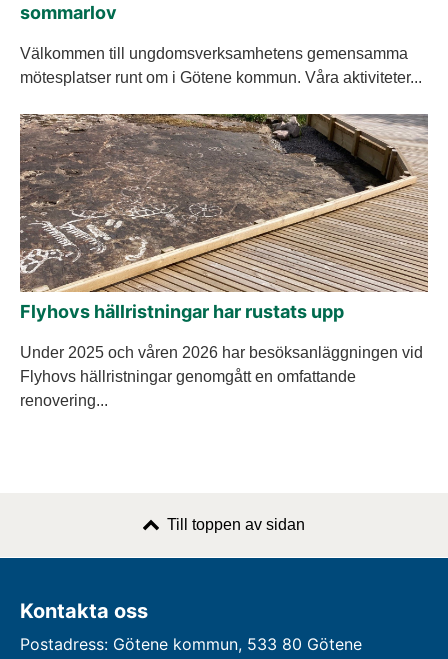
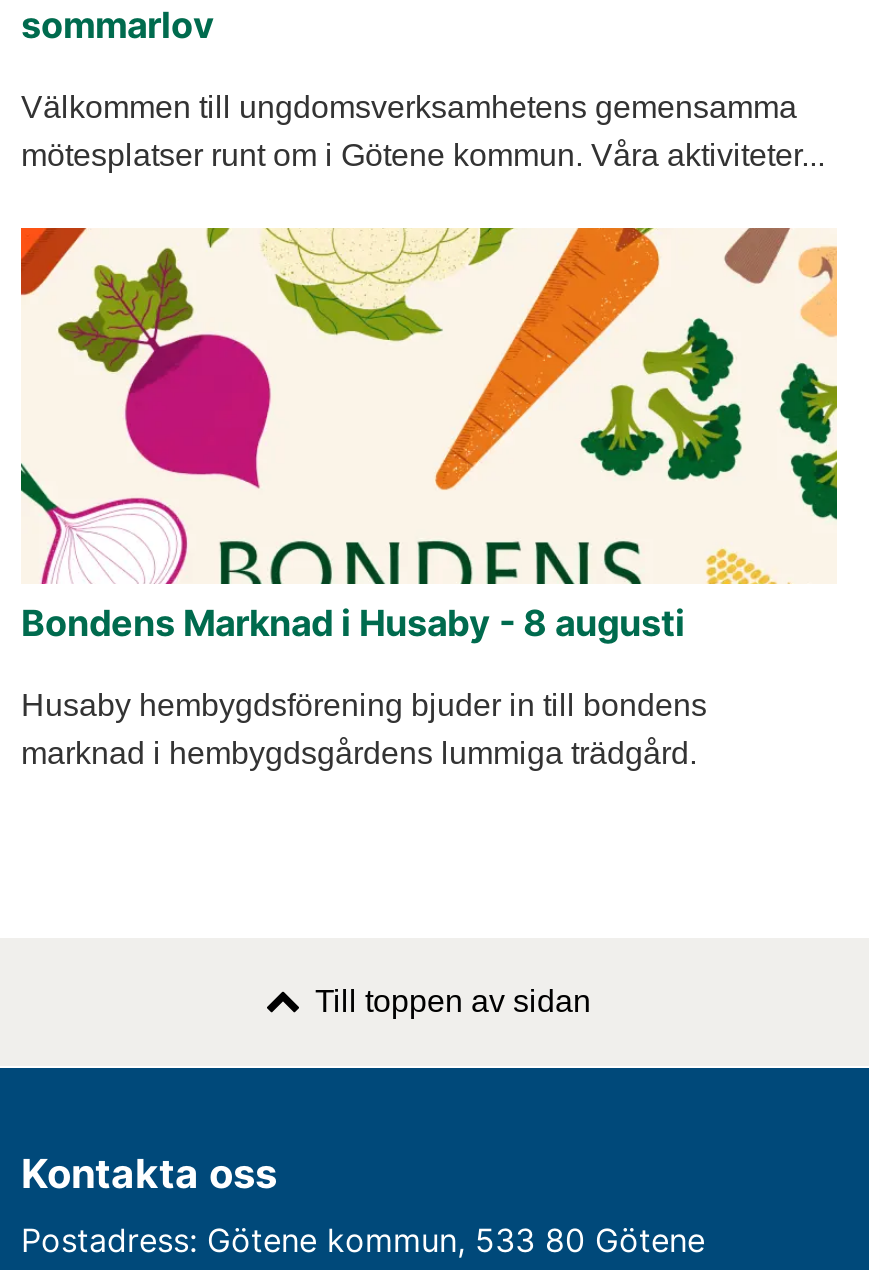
- [image]
- Flyhovs hällristningar har rustats upp
+ [image]
+ Bondens Marknad i Husaby - 8 augusti

- Under 2025 och våren 2026 har besöksanläggningen vid
- Flyhovs hällristningar genomgått en omfattande
- renovering...
+ Husaby hembygdsförening bjuder in till bondens
+ marknad i hembygdsgårdens lummiga trädgård.
